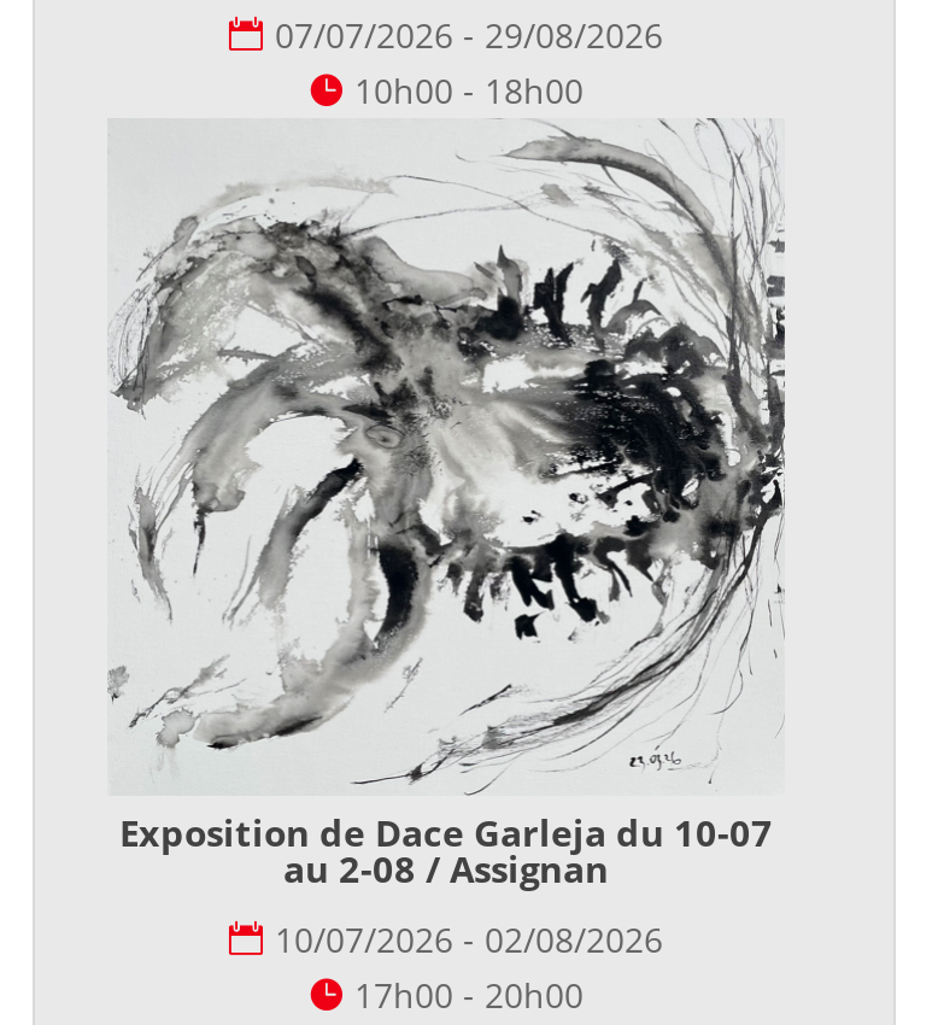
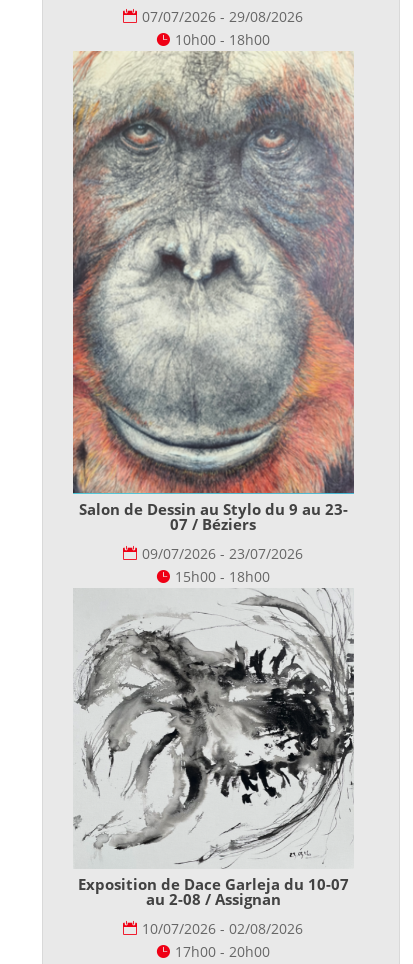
+ [image]
+ Salon de Dessin au Stylo du 9 au 23-
+ 07 / Béziers
+ 09/07/2026 - 23/07/2026
+ 15h00 - 18h00
